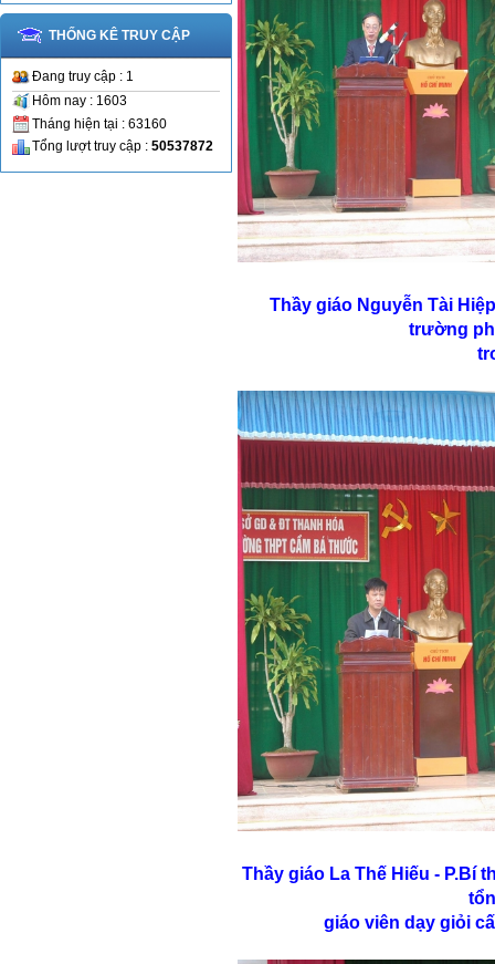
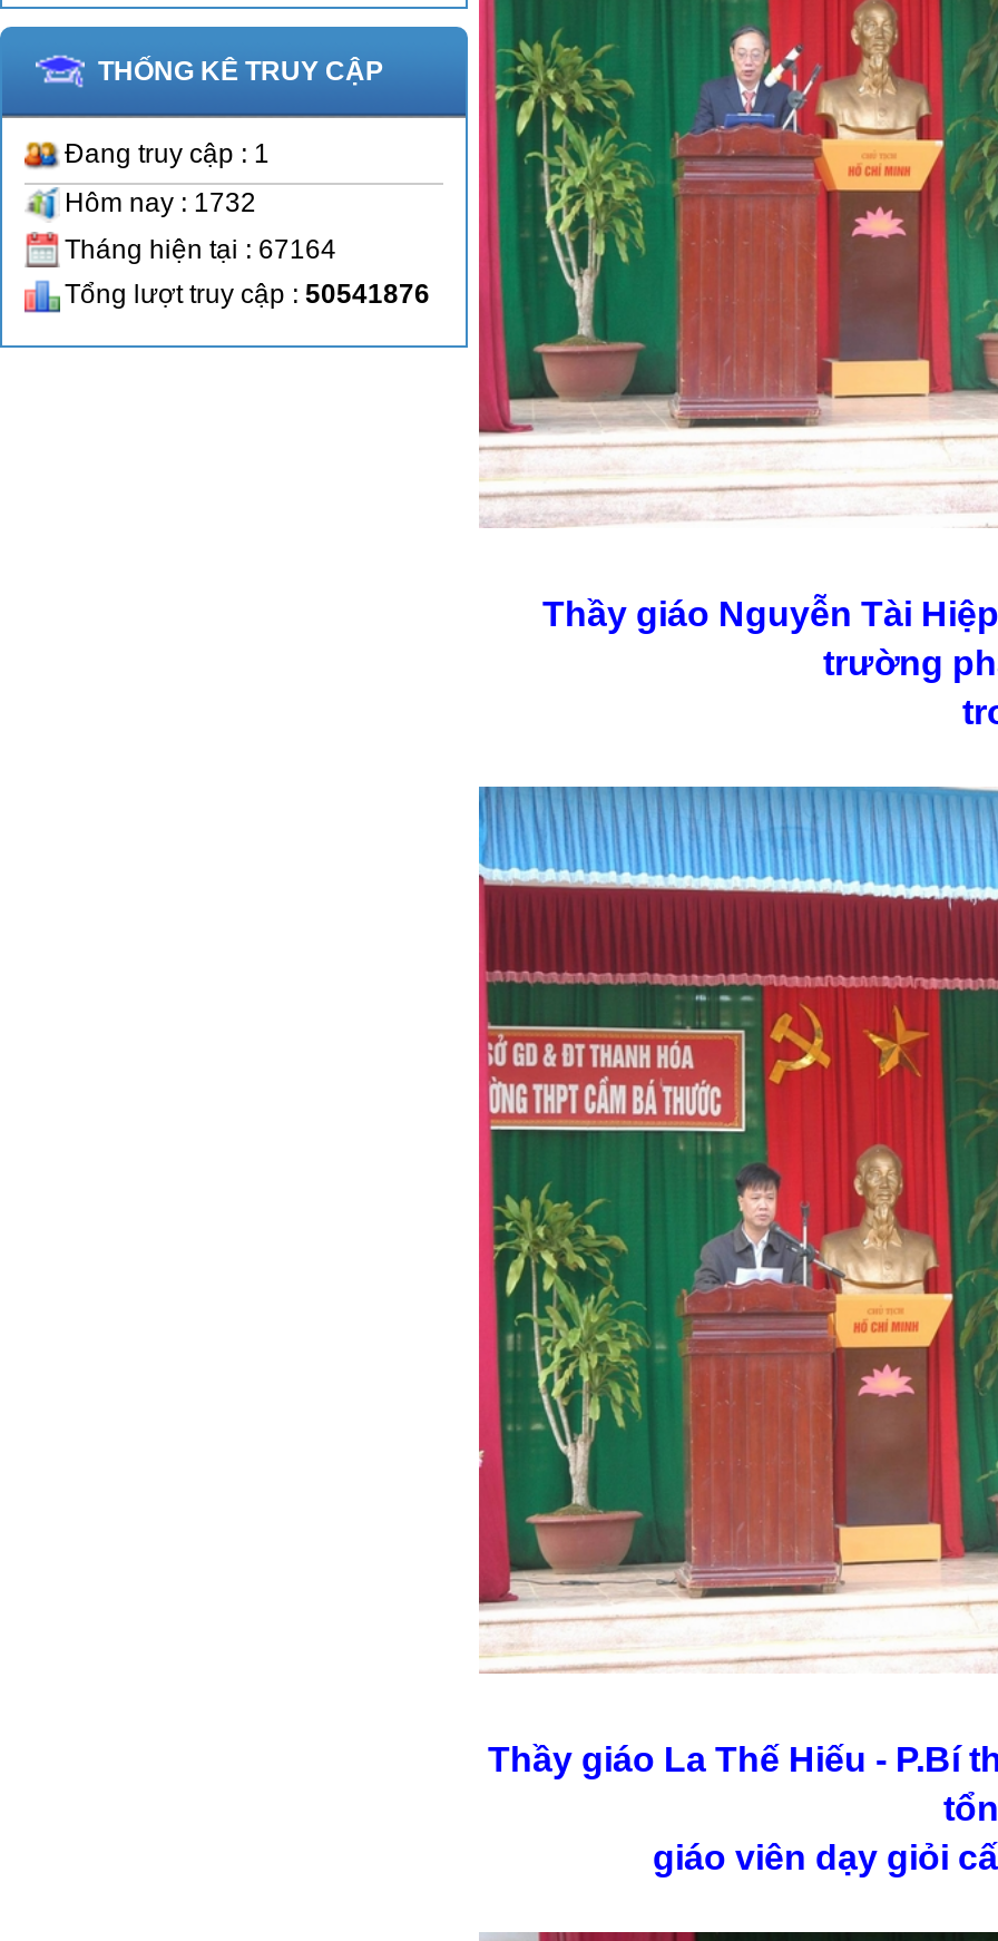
- Hôm nay : 1603
+ Hôm nay : 1732

- Tháng hiện tại : 63160
+ Tháng hiện tại : 67164

- Tổng lượt truy cập : 50537872
+ Tổng lượt truy cập : 50541876
